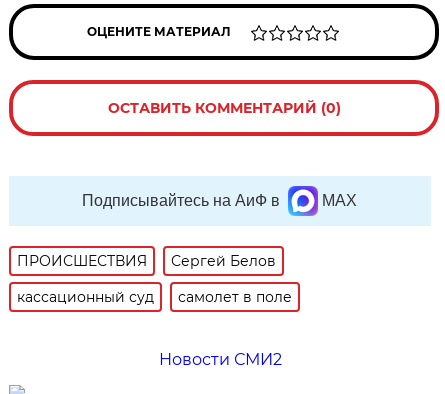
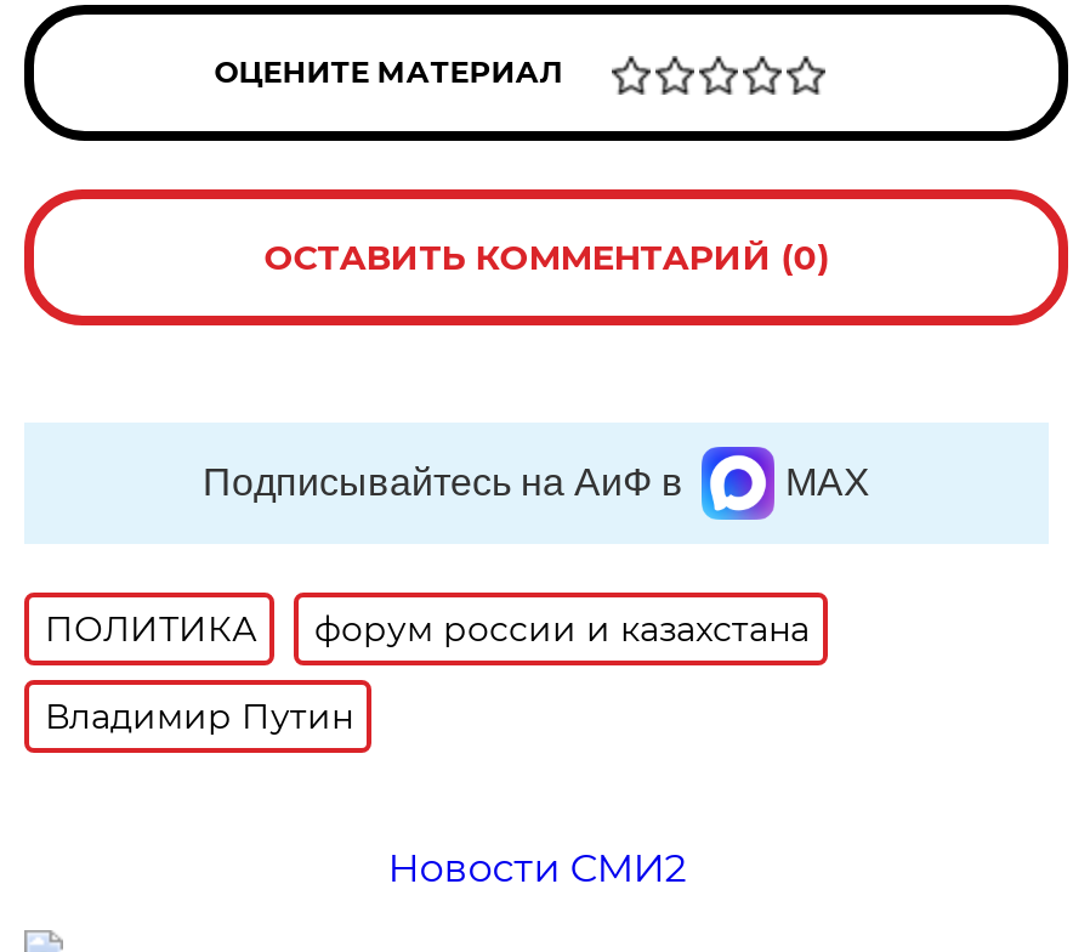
- ПРОИСШЕСТВИЯ
- Сергей Белов
+ ПОЛИТИКА
+ форум россии и казахстана

- кассационный суд
- самолет в поле
+ Владимир Путин
